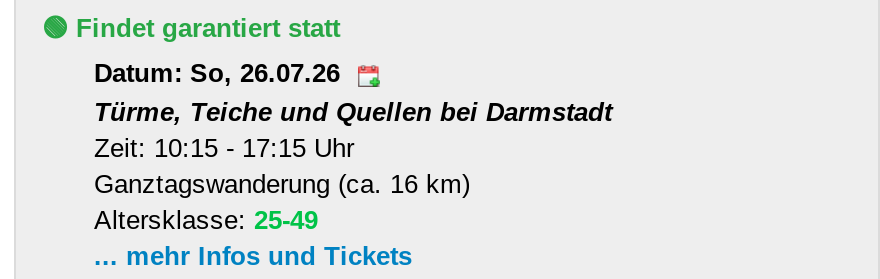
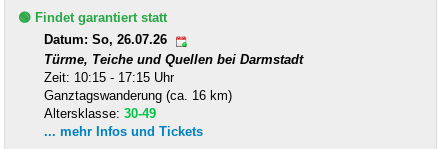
- Altersklasse: 25-49
+ Altersklasse: 30-49
